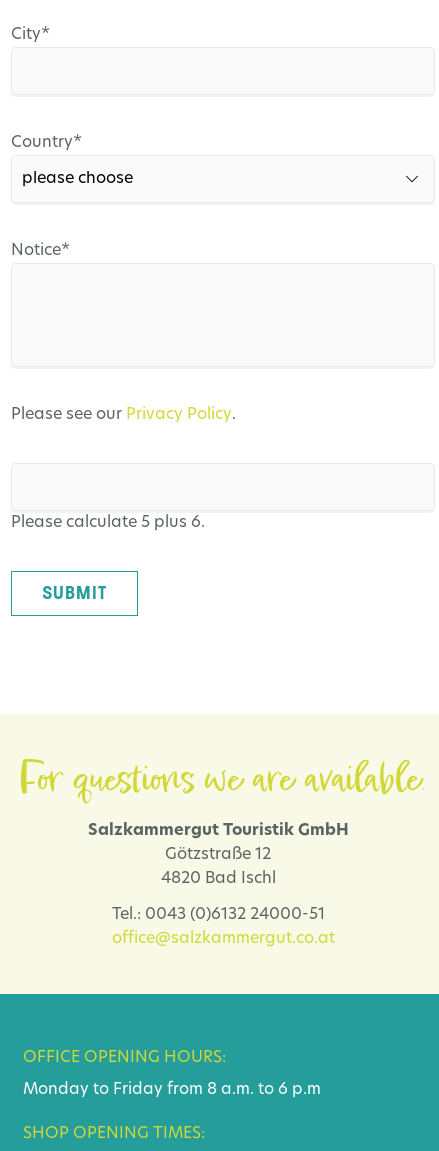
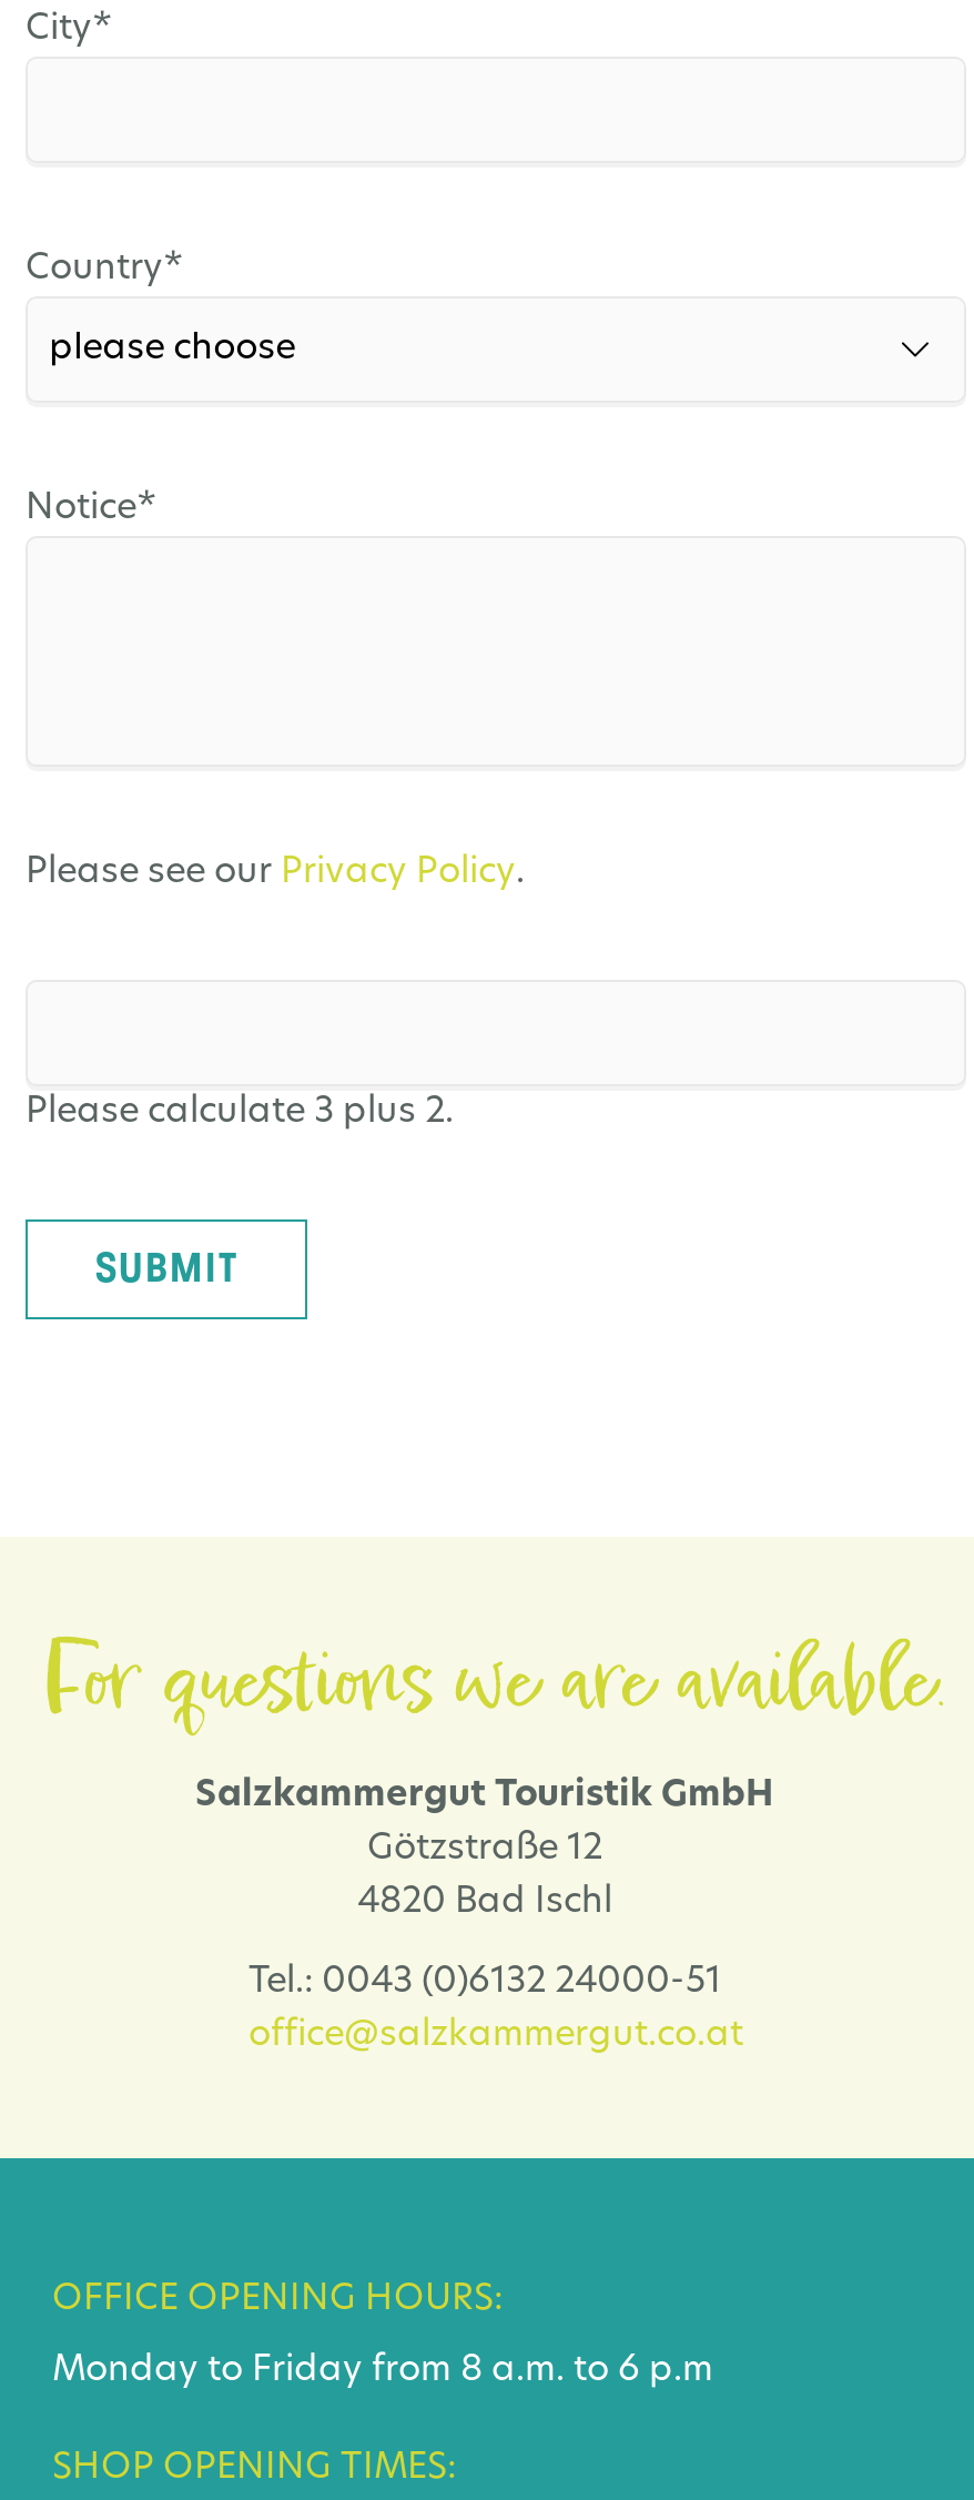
- Please calculate 5 plus 6.
+ Please calculate 3 plus 2.
